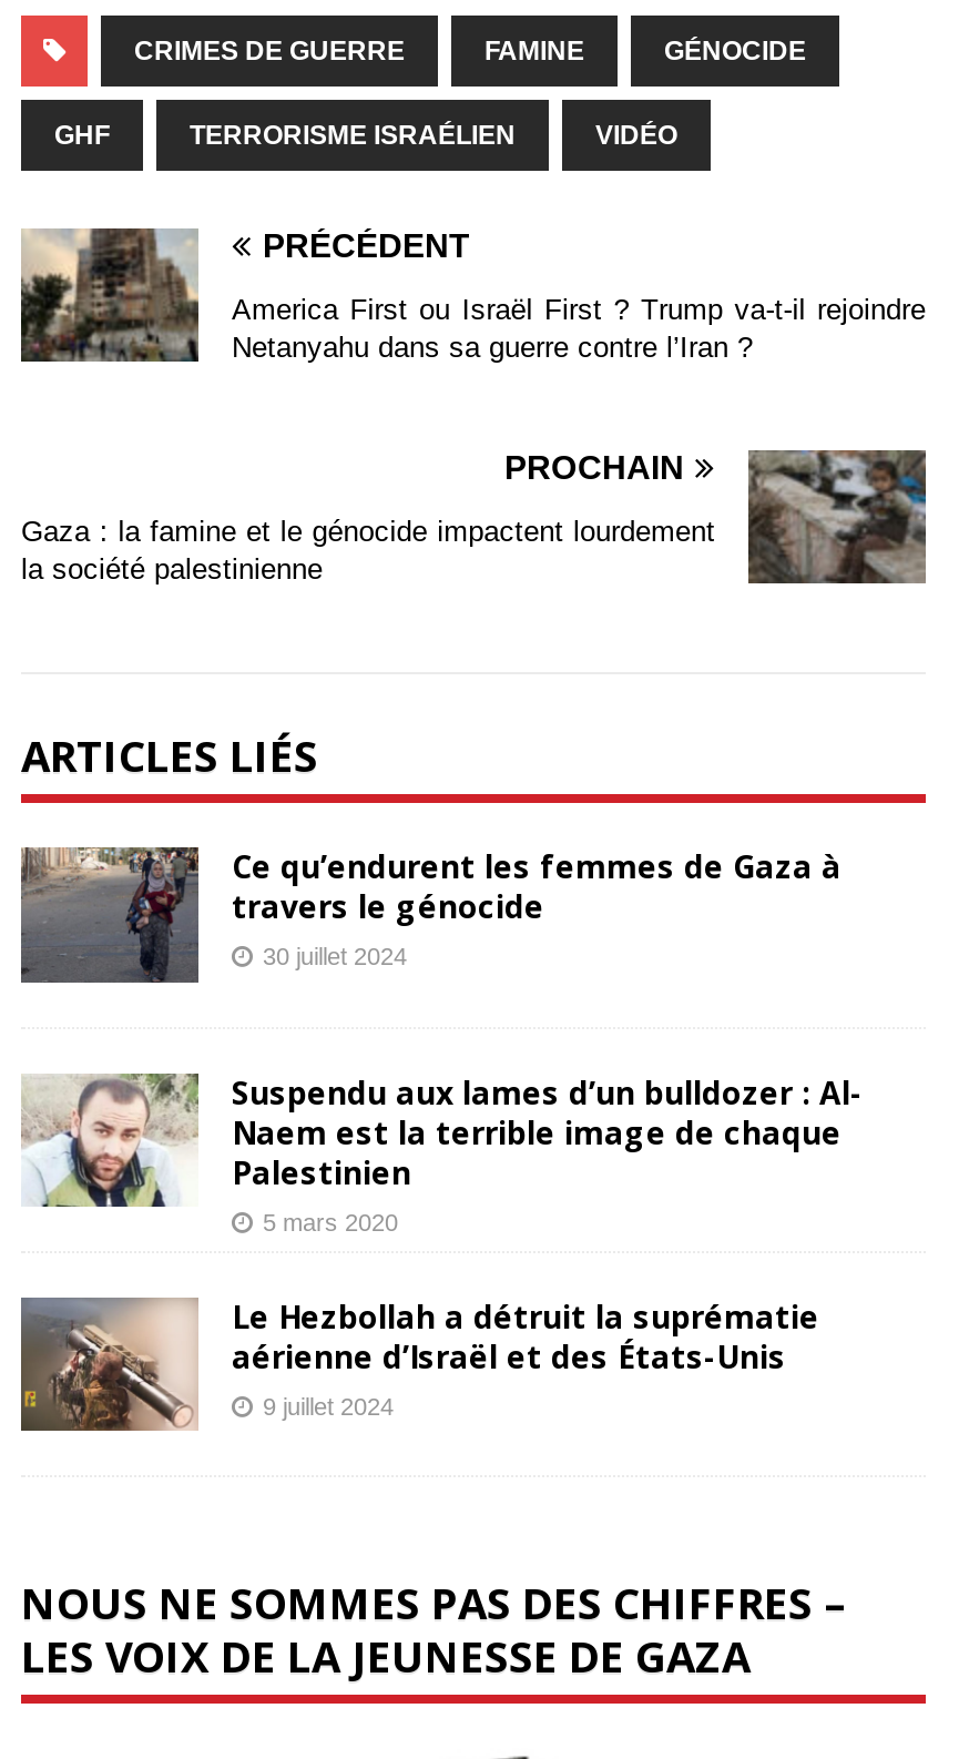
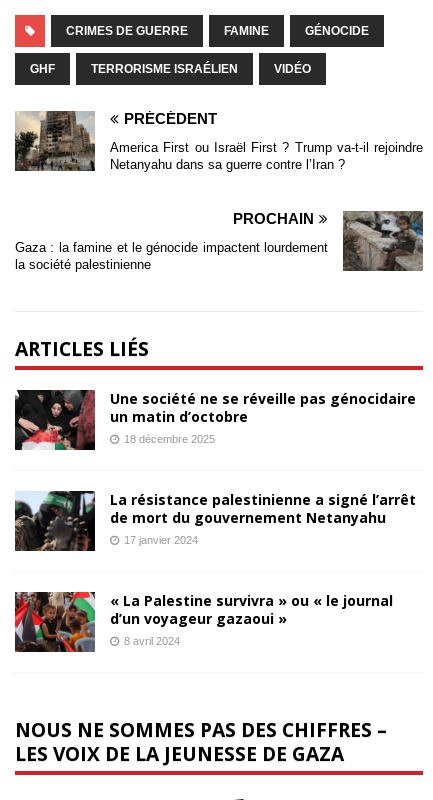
- [image]
- Ce qu’endurent les femmes de Gaza à
- travers le génocide
- 30 juillet 2024
+ [image]
+ Une société ne se réveille pas génocidaire
+ un matin d’octobre
+ 18 décembre 2025

- [image]
- Suspendu aux lames d’un bulldozer : Al-
- Naem est la terrible image de chaque
- Palestinien
- 5 mars 2020
+ [image]
+ La résistance palestinienne a signé l’arrêt
+ de mort du gouvernement Netanyahu
+ 17 janvier 2024

- [image]
- Le Hezbollah a détruit la suprématie
- aérienne d’Israël et des États-Unis
- 9 juillet 2024
+ [image]
+ « La Palestine survivra » ou « le journal
+ d’un voyageur gazaoui »
+ 8 avril 2024
